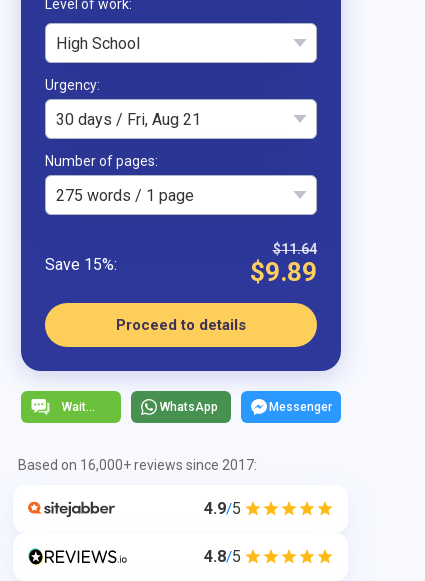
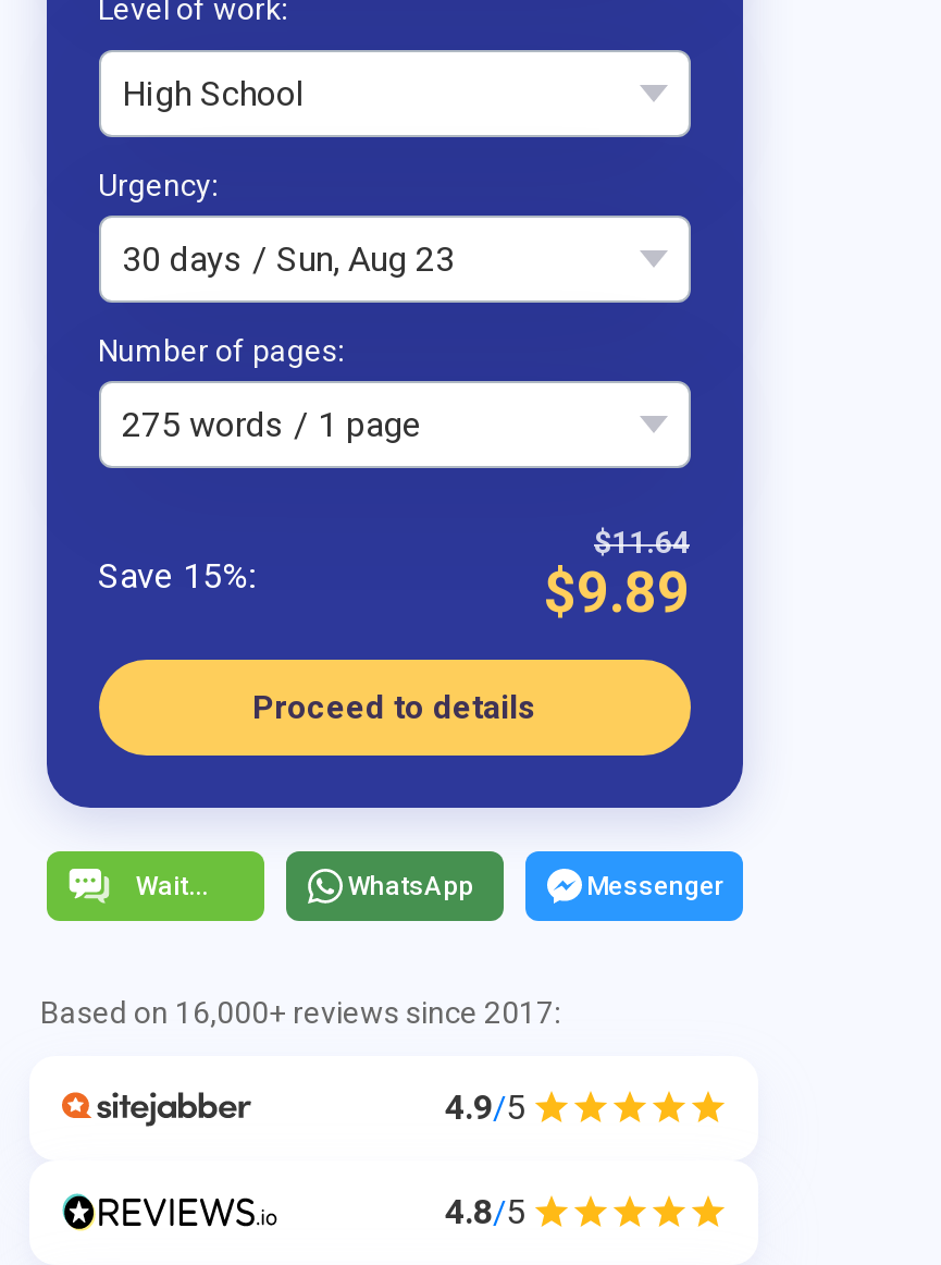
- 30 days / Fri, Aug 21
+ 30 days / Sun, Aug 23
